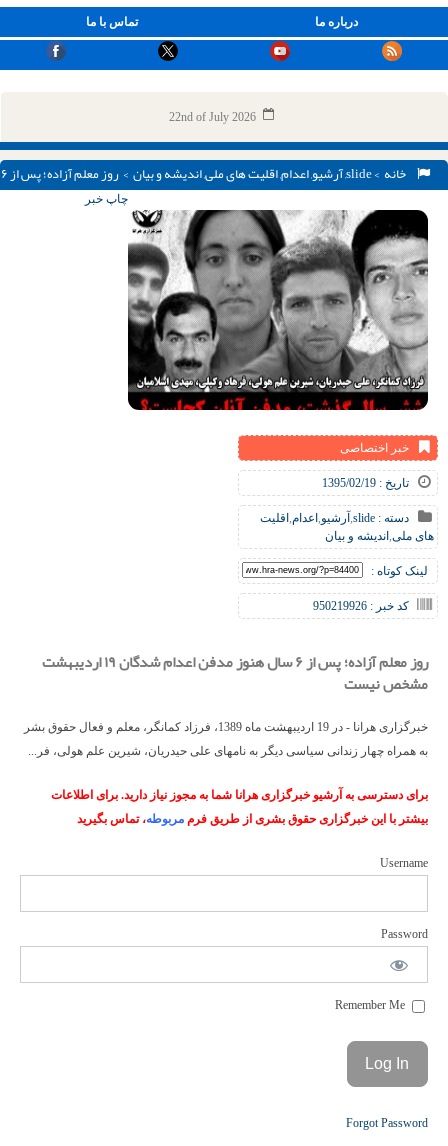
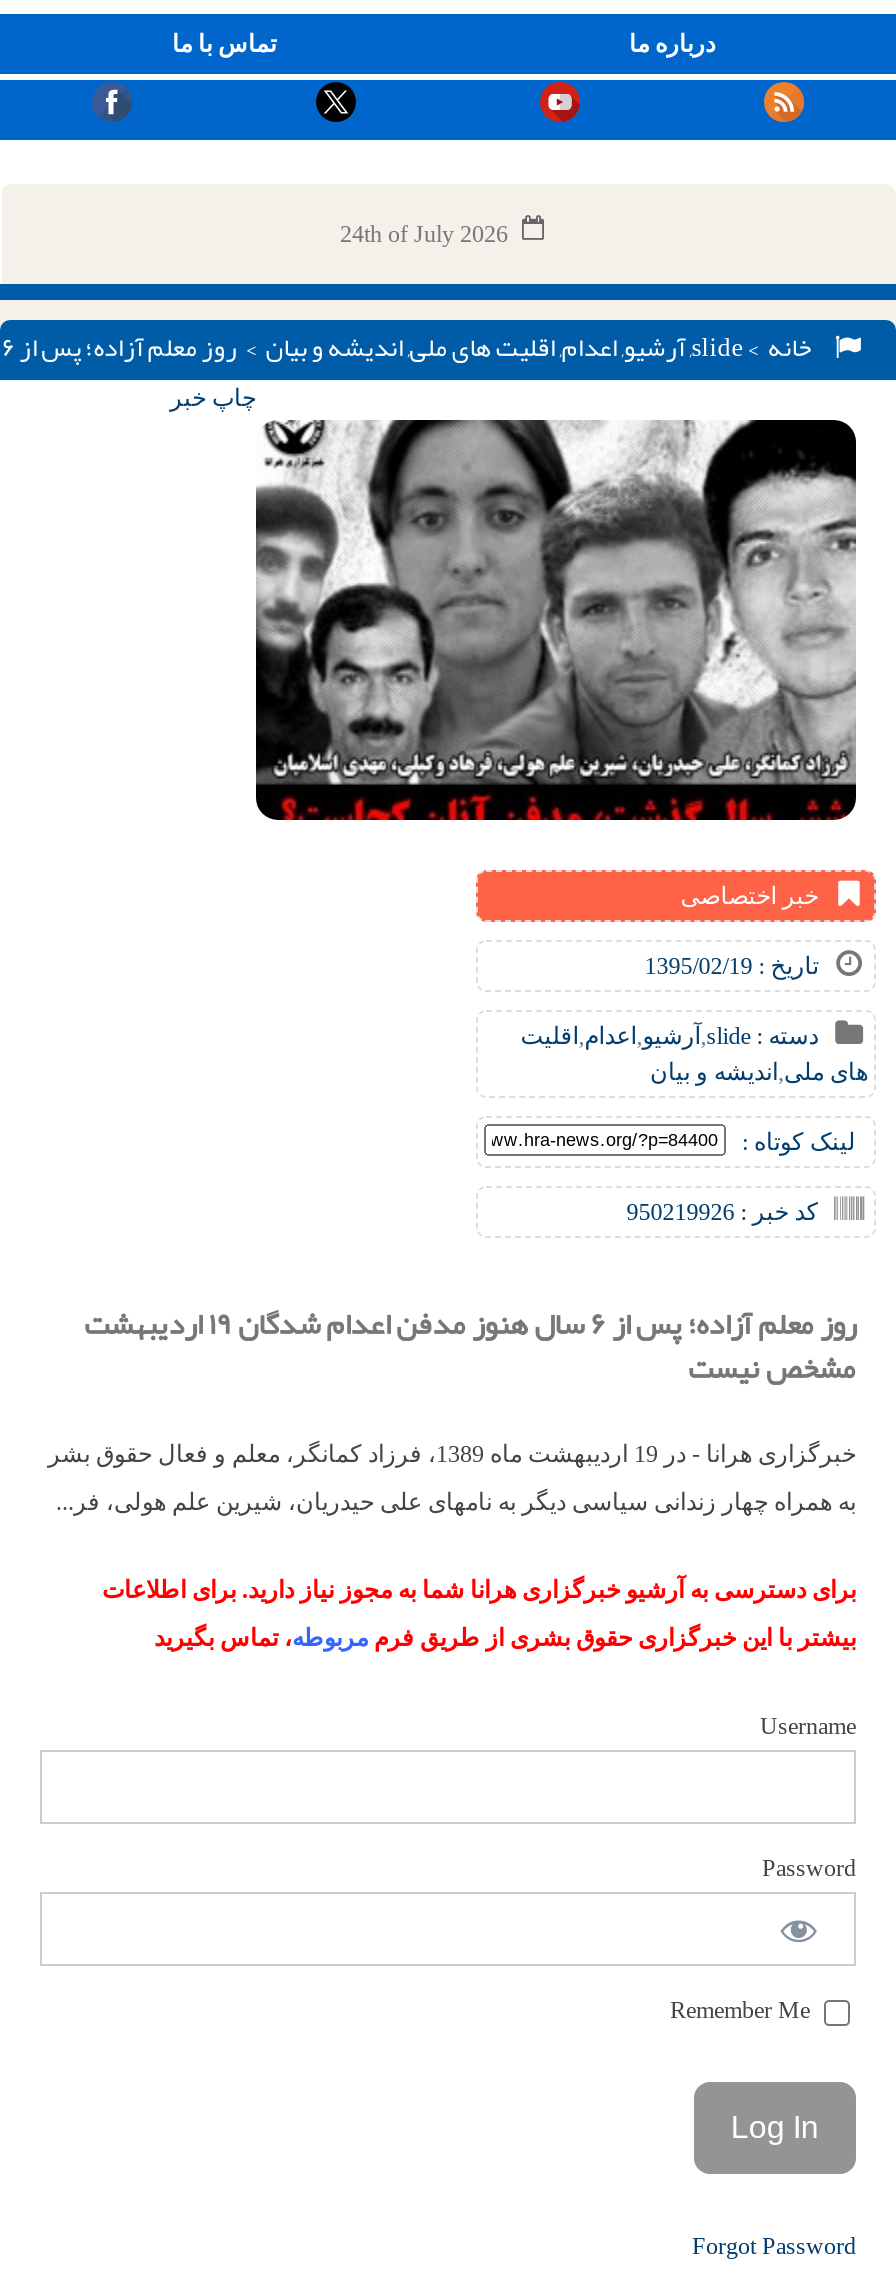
- 22nd of July 2026
+ 24th of July 2026
